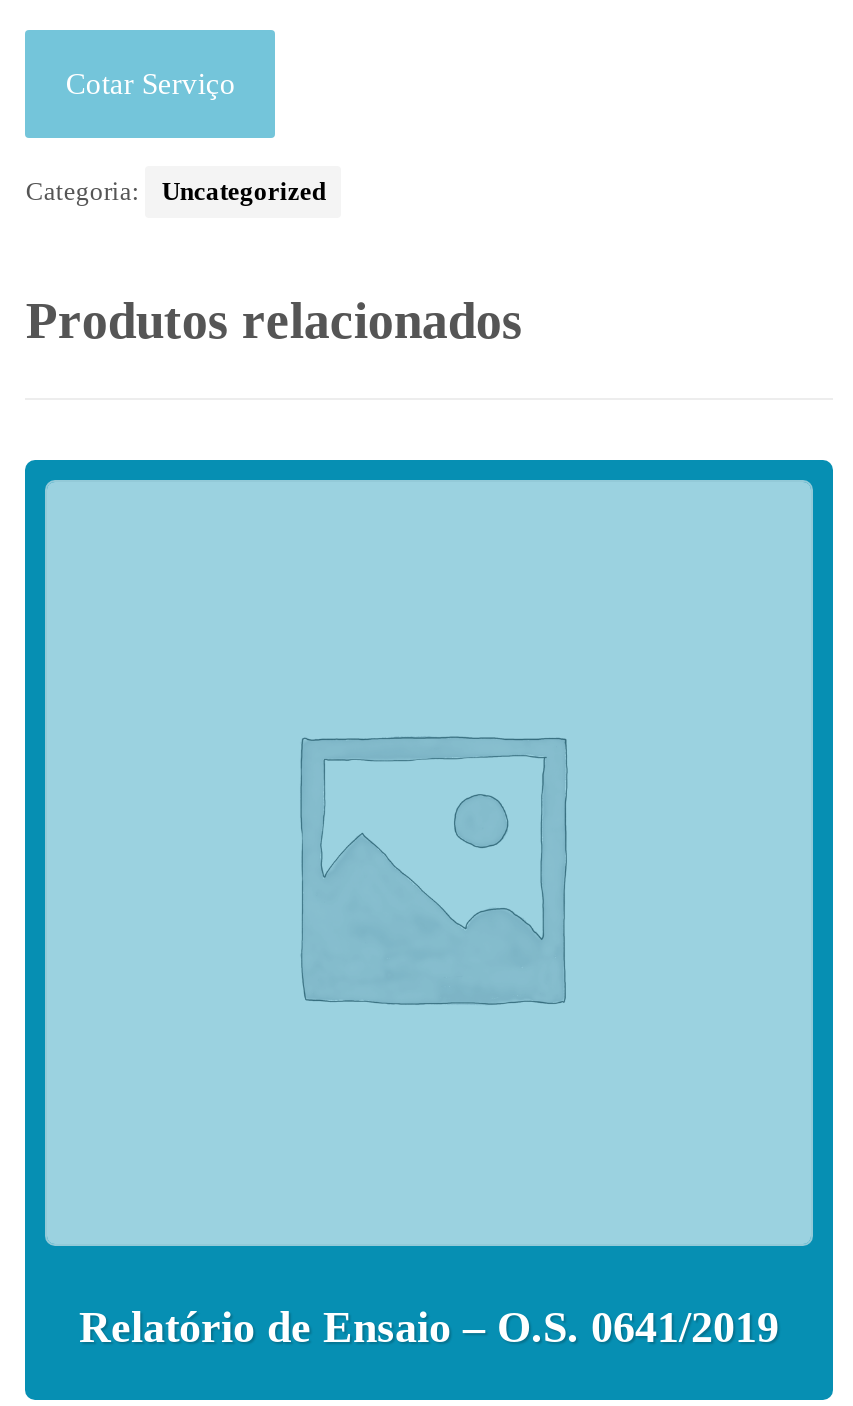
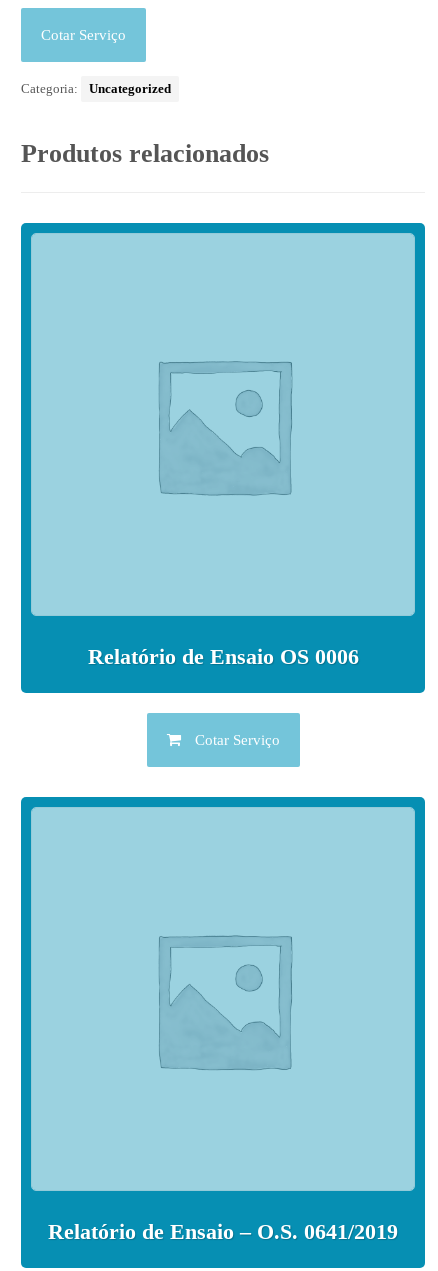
+ Relatório de Ensaio OS 0006

+ Cotar Serviço
